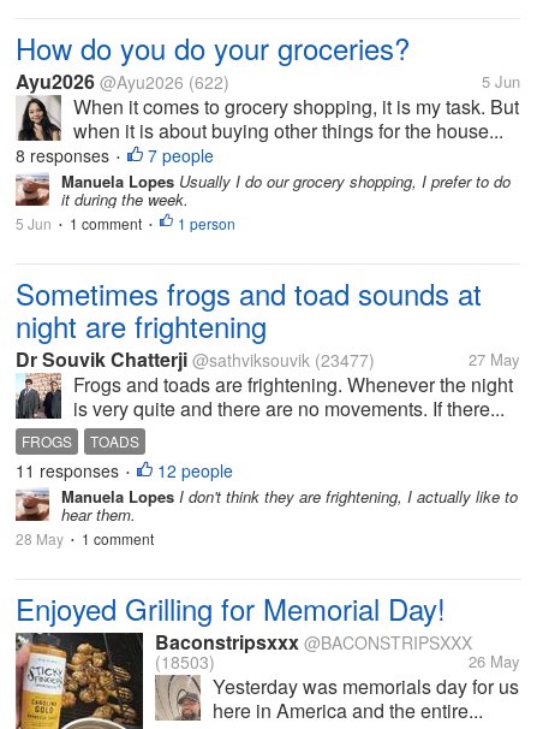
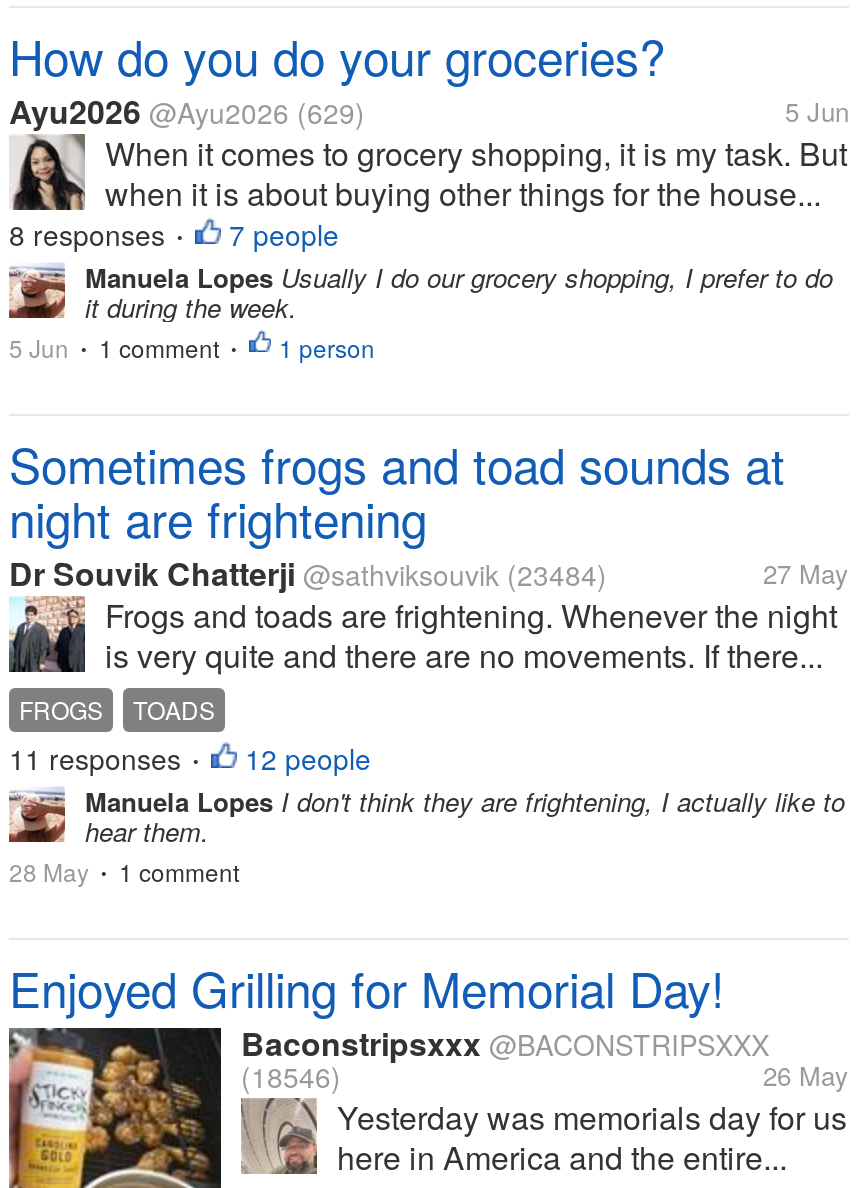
- Ayu2026 @Ayu2026 (622)
+ Ayu2026 @Ayu2026 (629)

- Dr Souvik Chatterji @sathviksouvik (23477)
+ Dr Souvik Chatterji @sathviksouvik (23484)

- (18503)
+ (18546)
